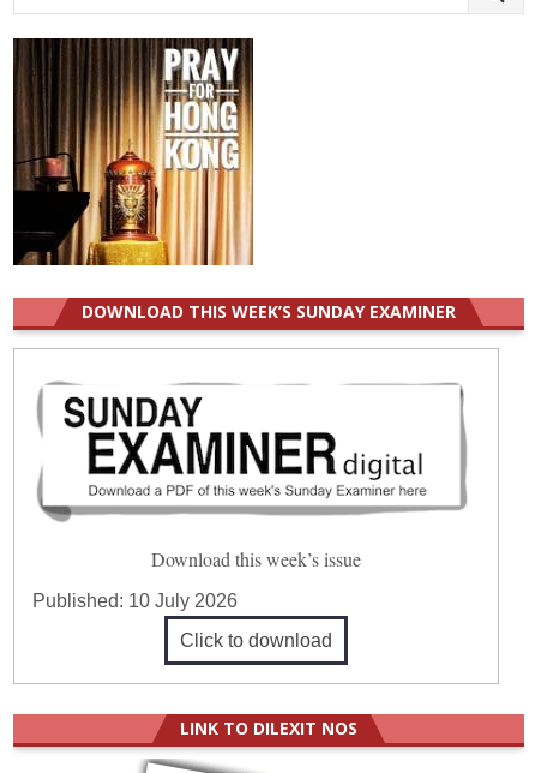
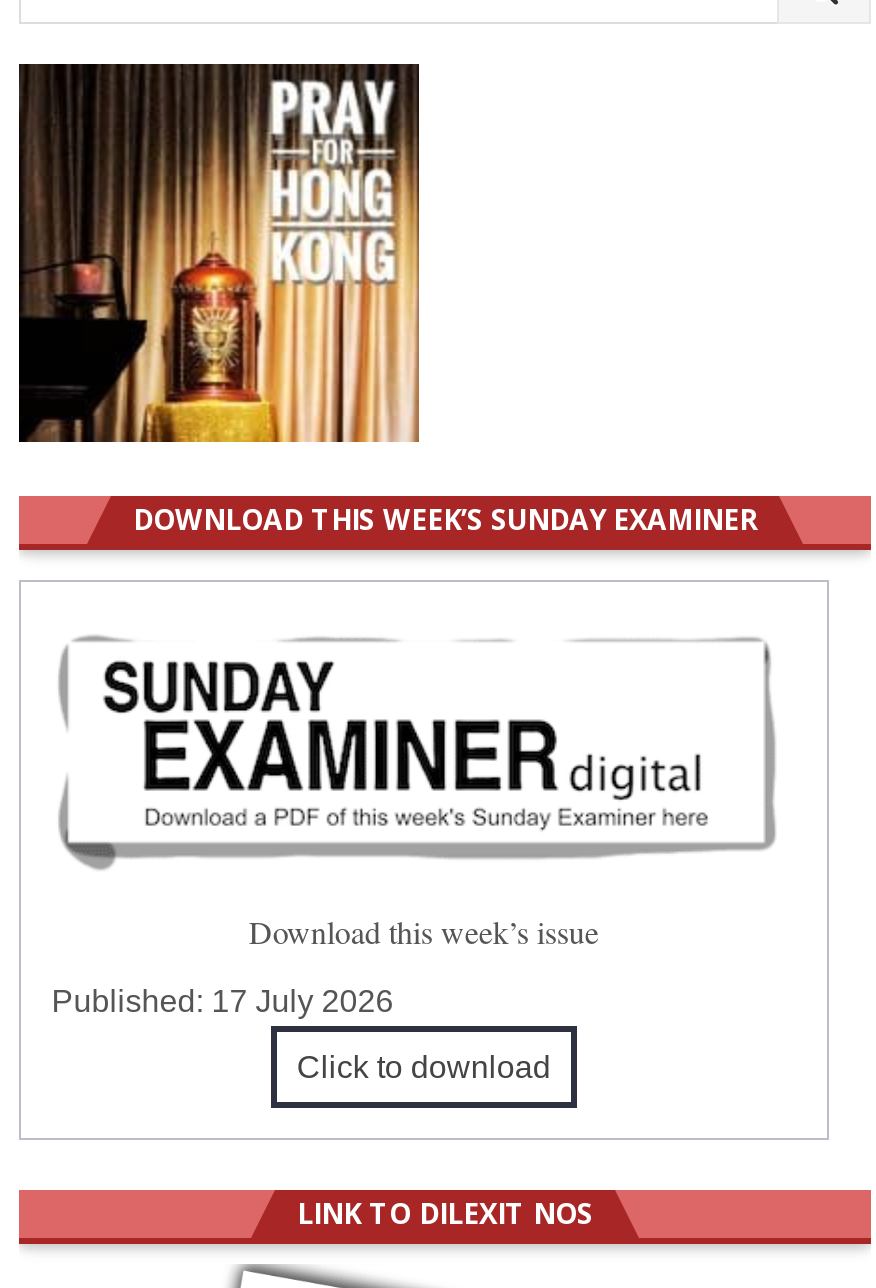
- Published: 10 July 2026
+ Published: 17 July 2026
